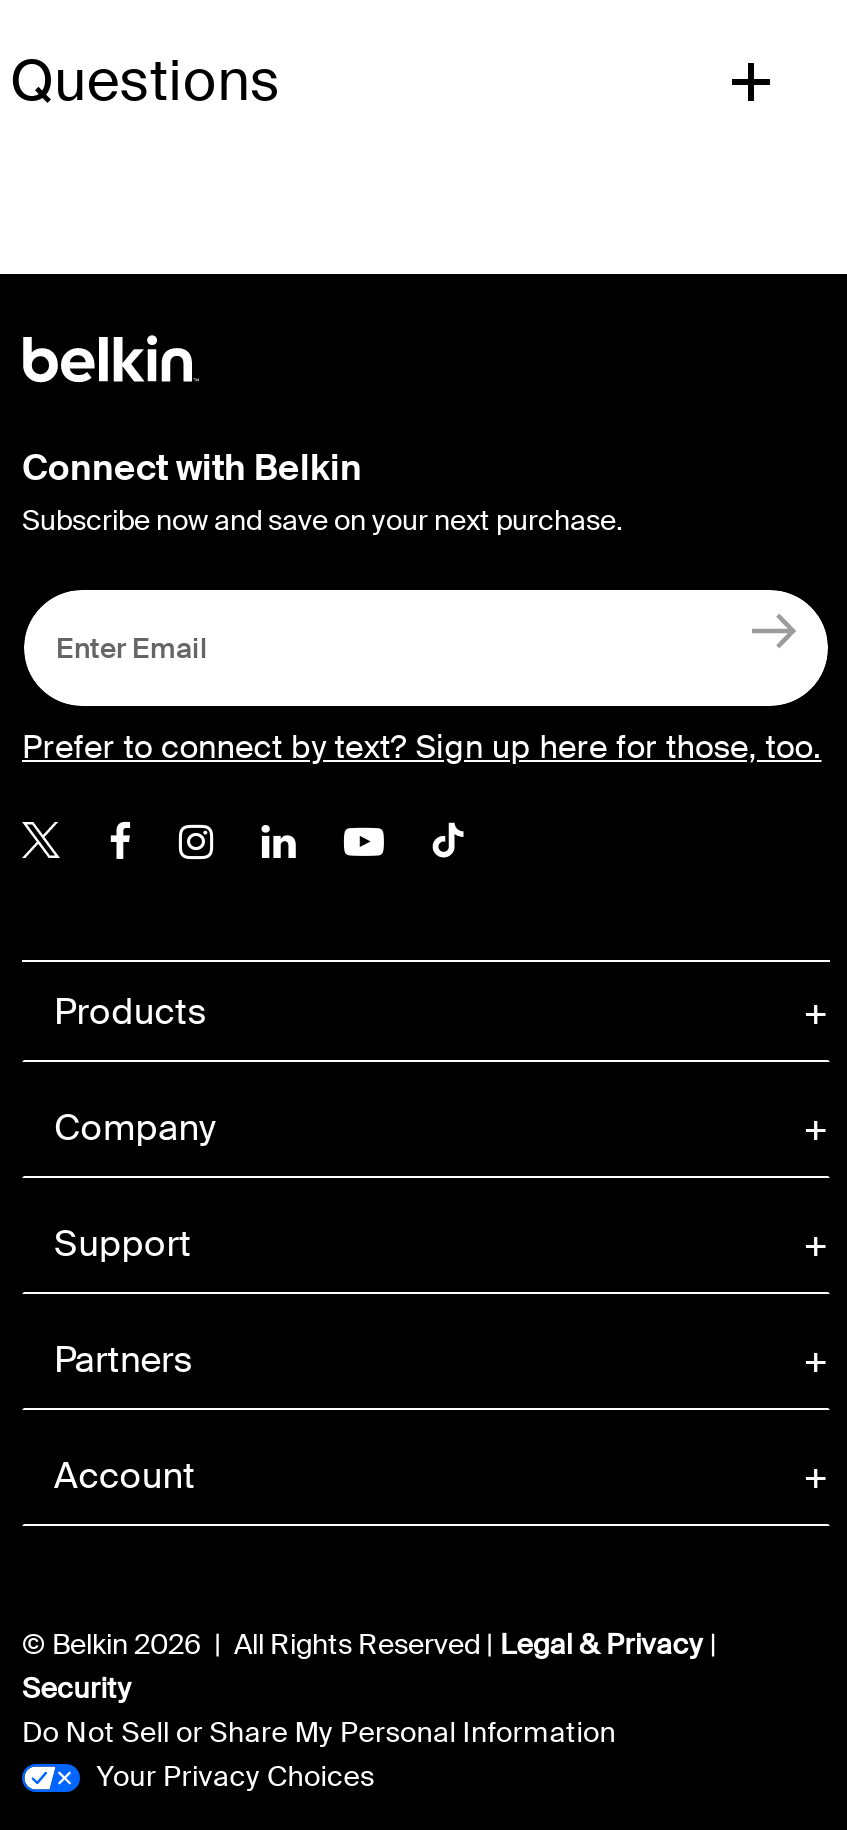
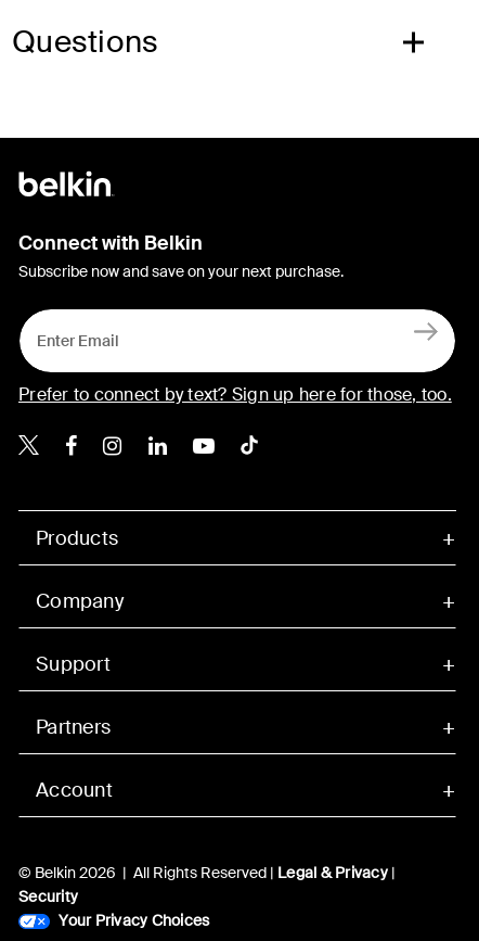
- Do Not Sell or Share My Personal Information
